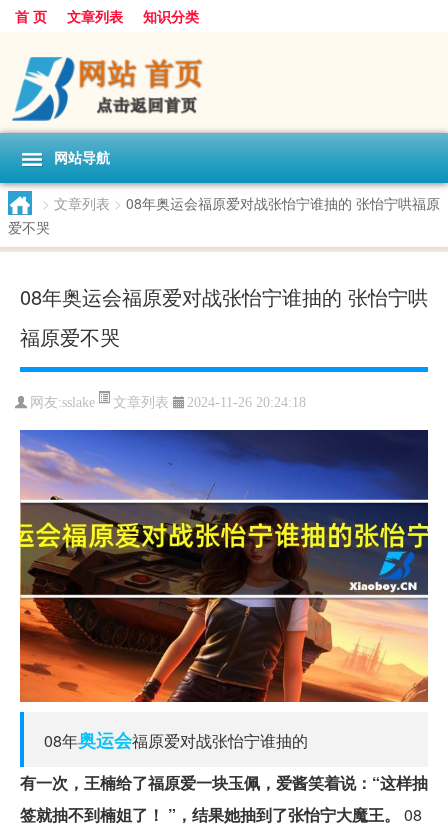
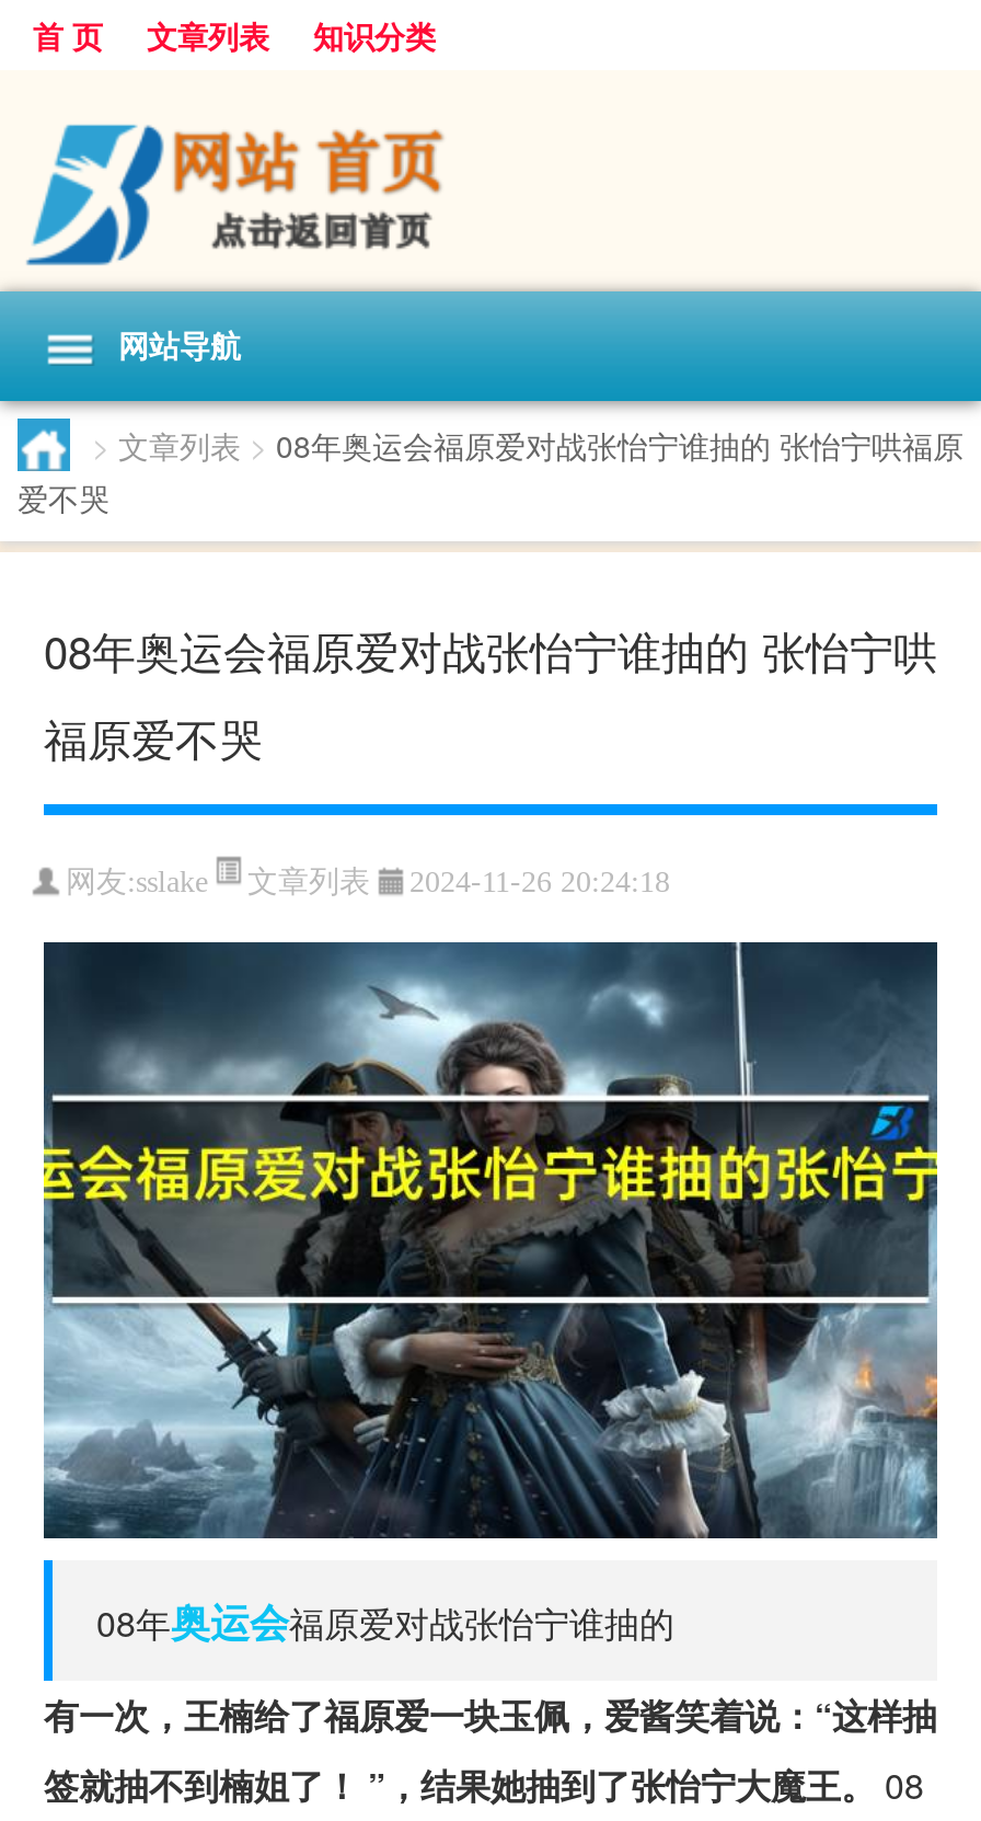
- [image]
+ [image]
